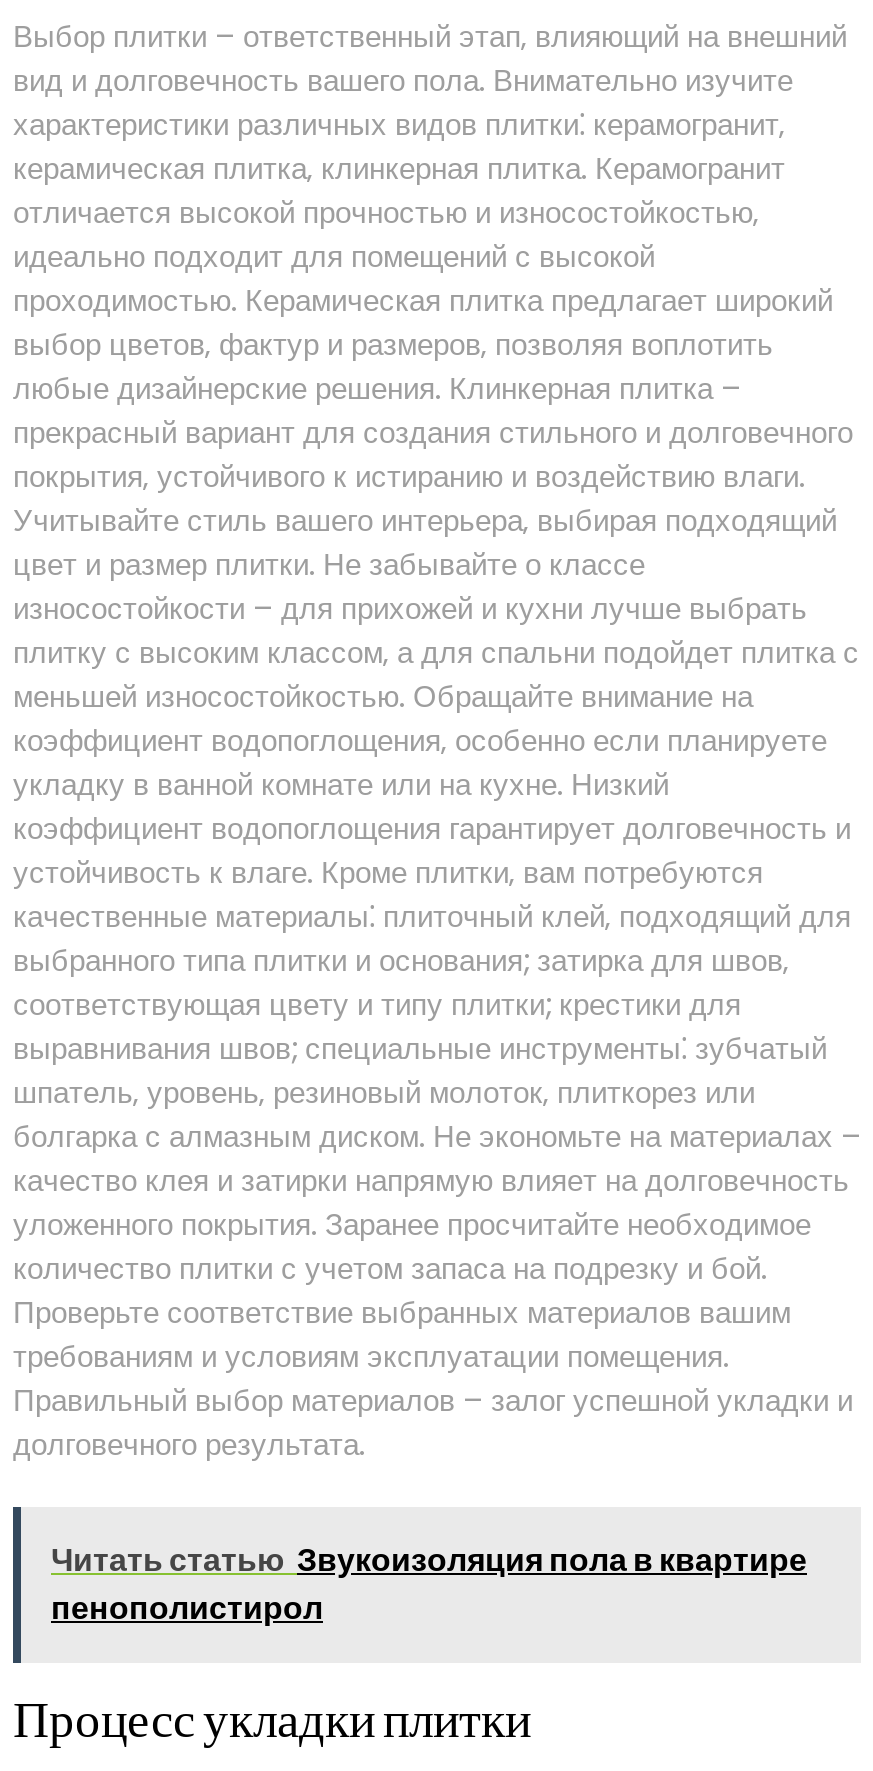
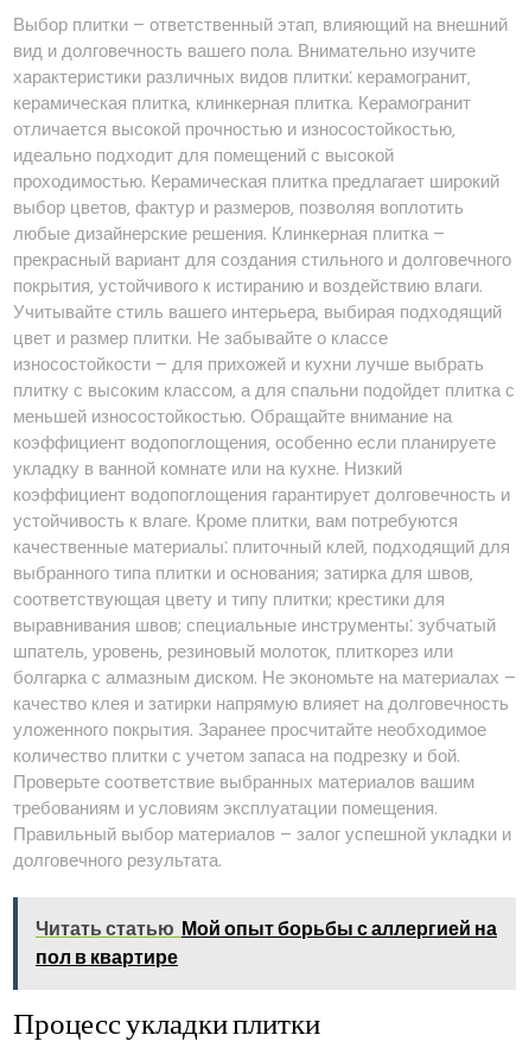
- Читать статью Звукоизоляция пола в квартире
- пенополистирол
+ Читать статью Мой опыт борьбы с аллергией на
+ пол в квартире
